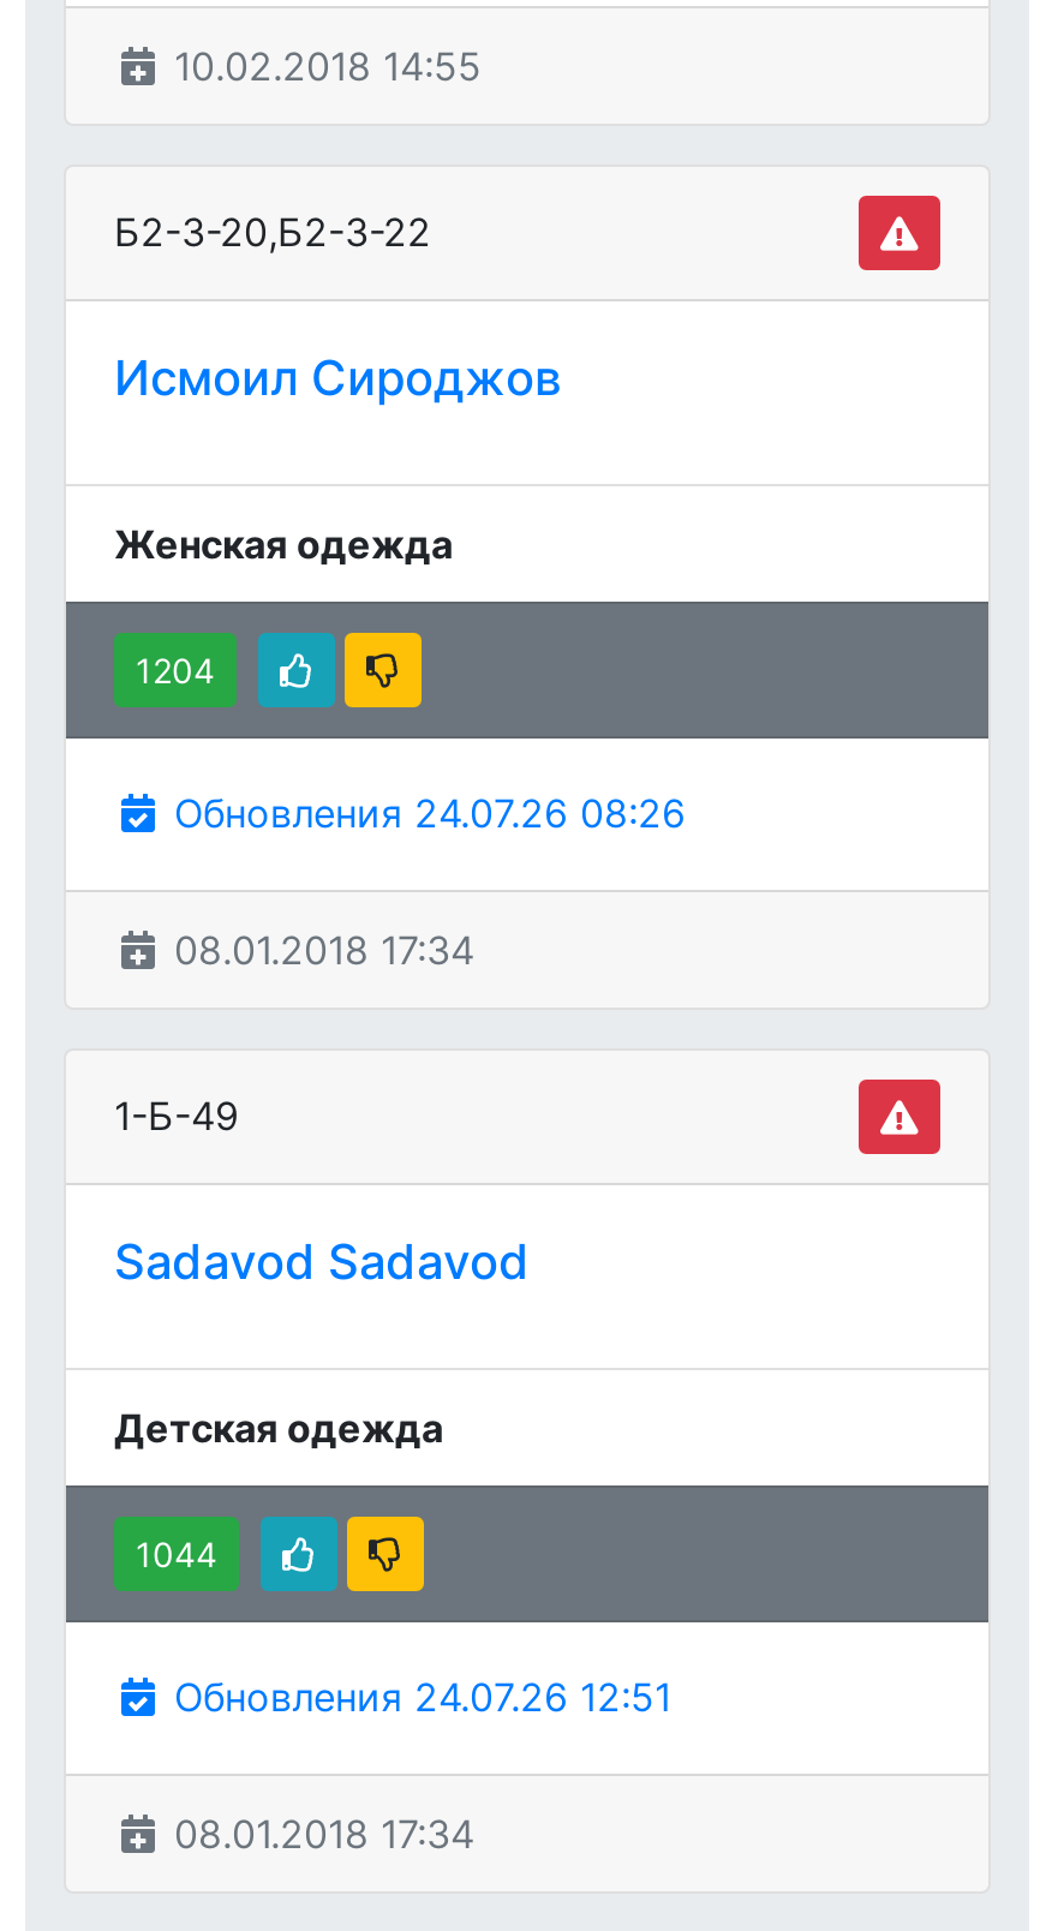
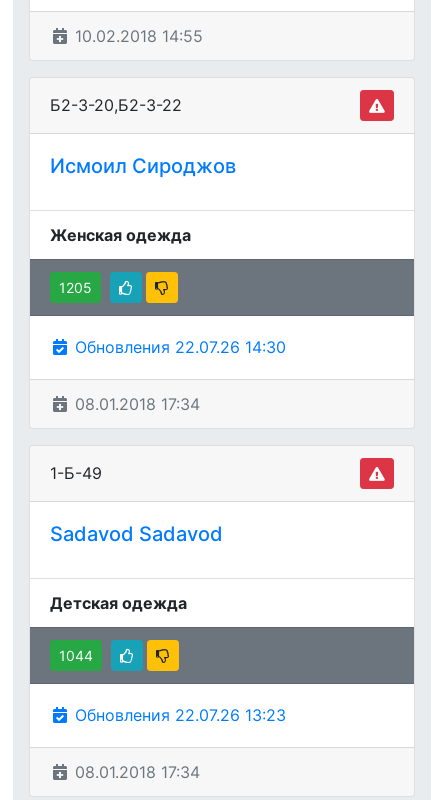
- 1204
+ 1205

- Обновления 24.07.26 08:26
+ Обновления 22.07.26 14:30

- Обновления 24.07.26 12:51
+ Обновления 22.07.26 13:23
